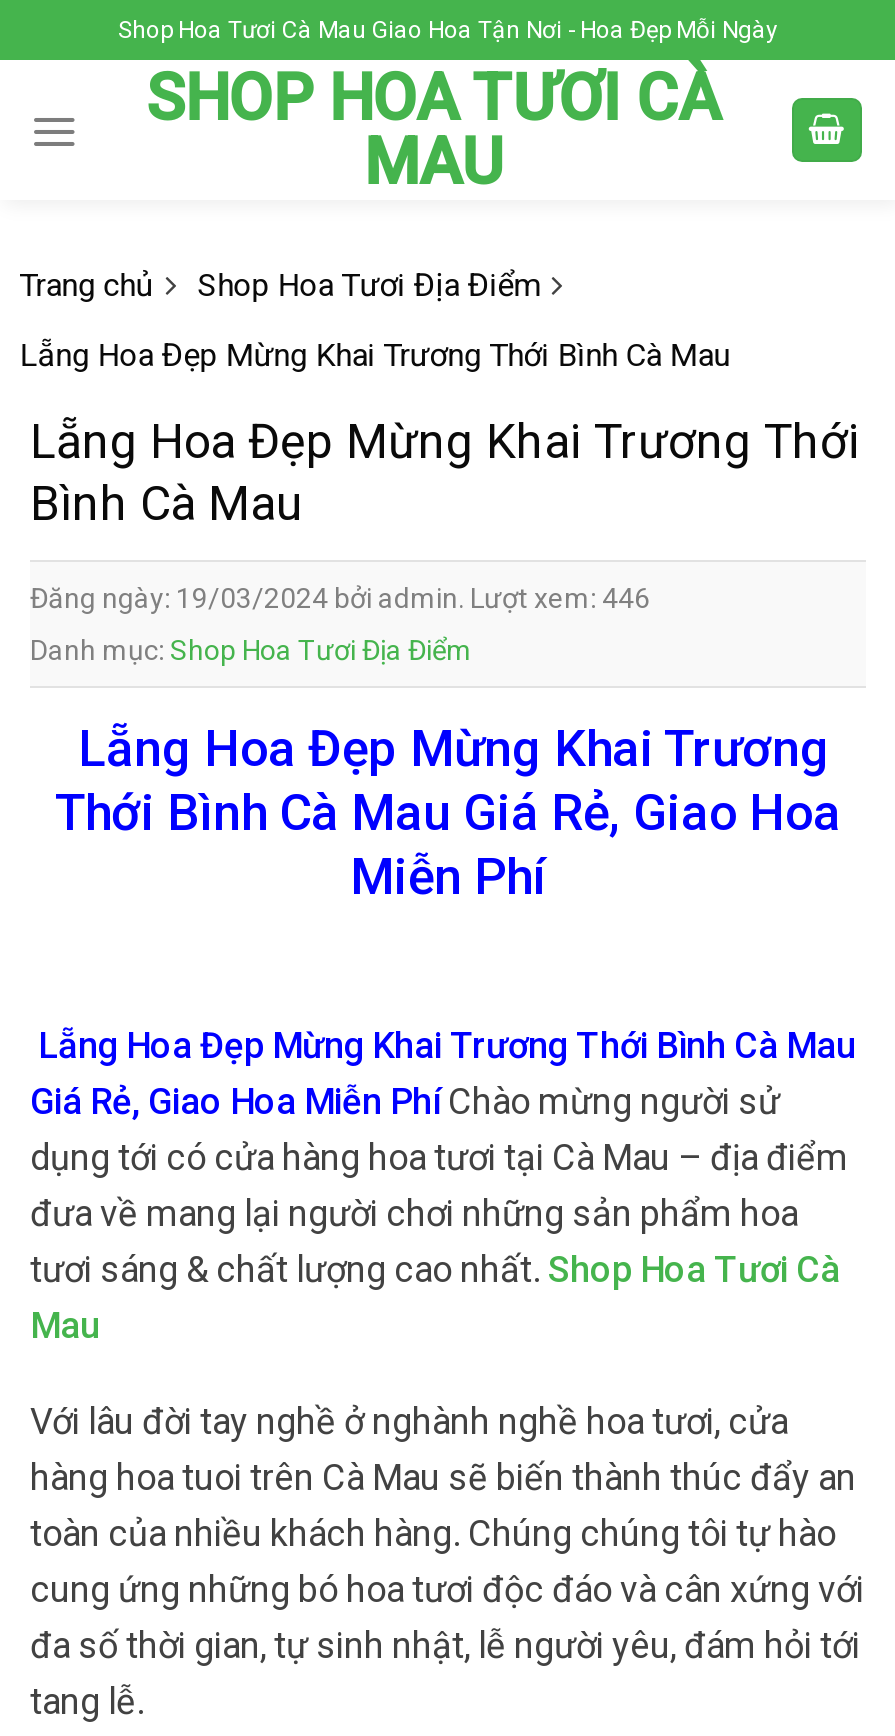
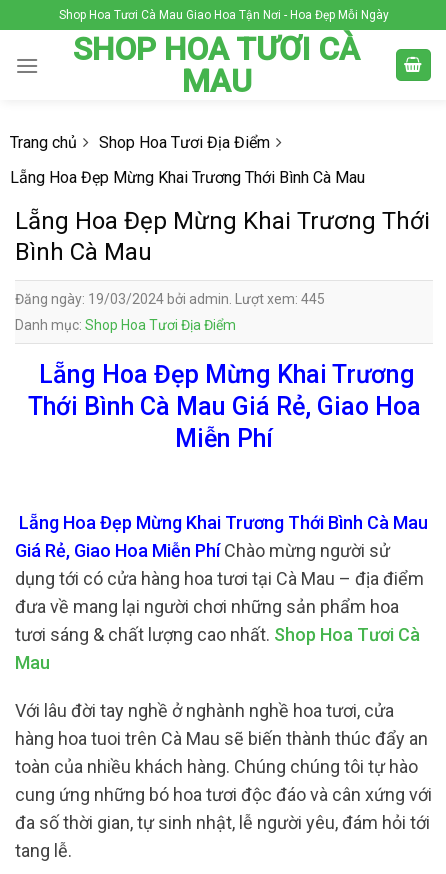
- Đăng ngày: 19/03/2024 bởi admin. Lượt xem: 446
+ Đăng ngày: 19/03/2024 bởi admin. Lượt xem: 445
